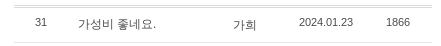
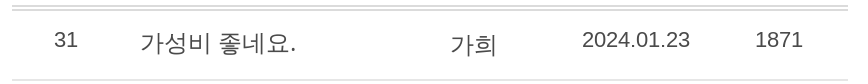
- 1866
+ 1871
